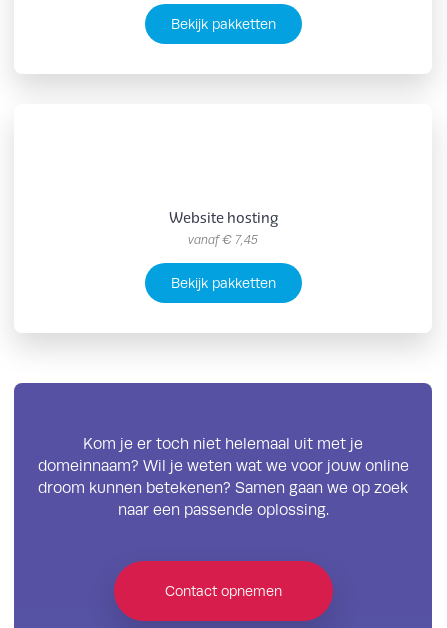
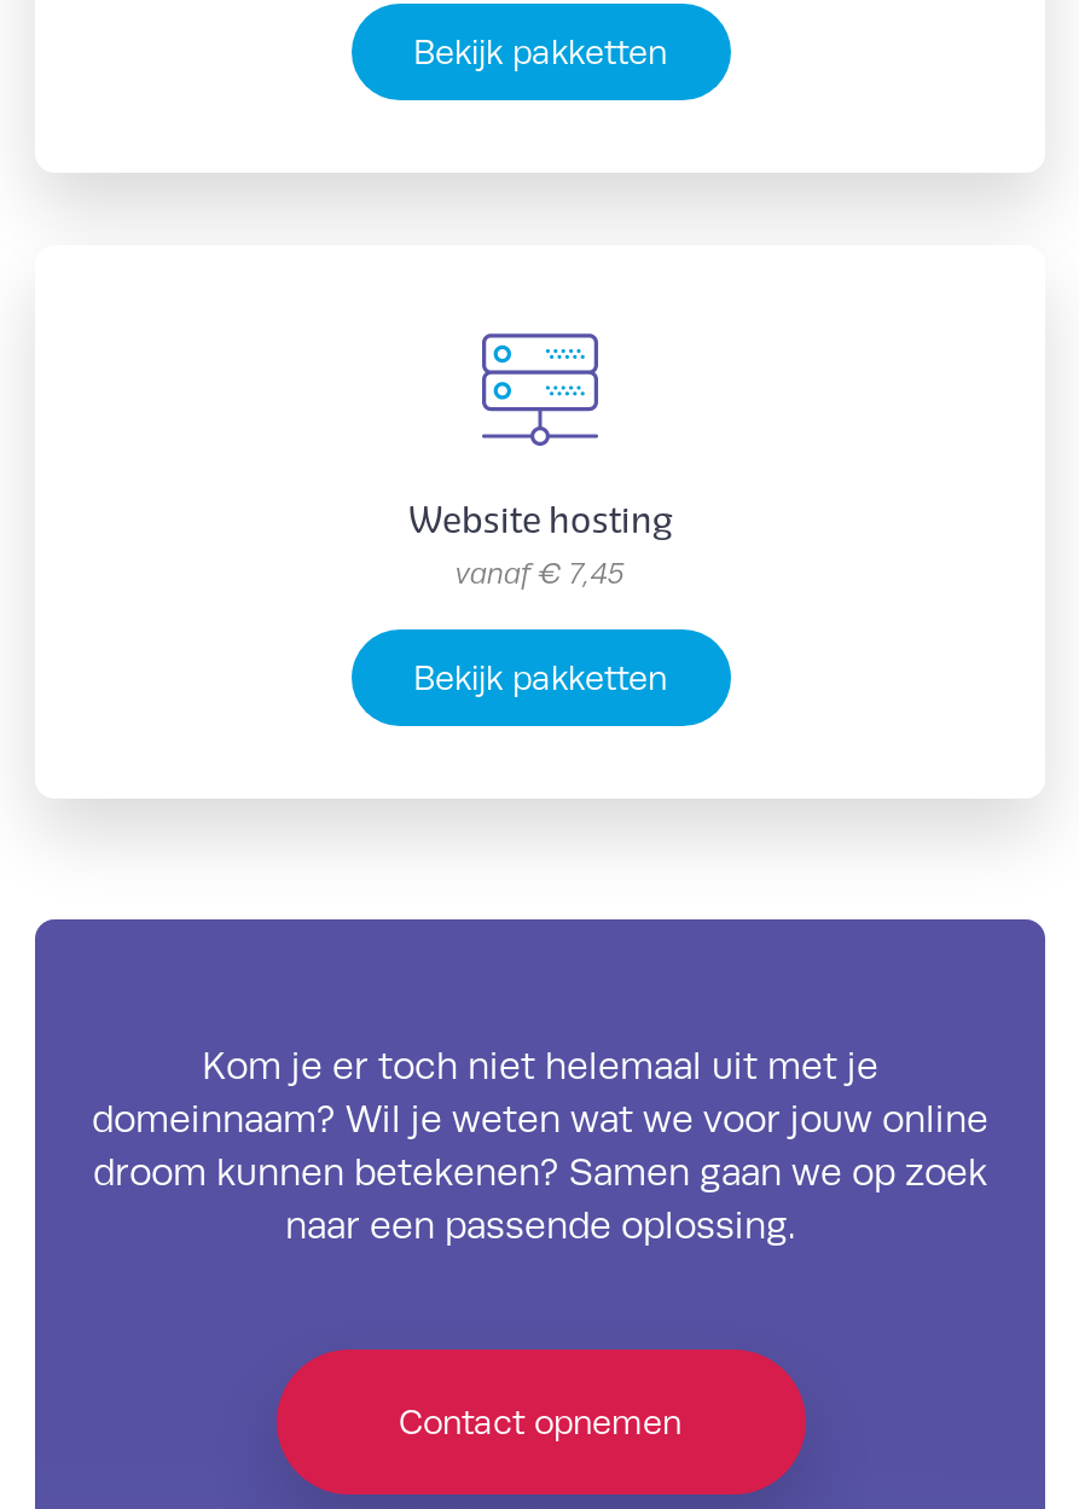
+ [image]
